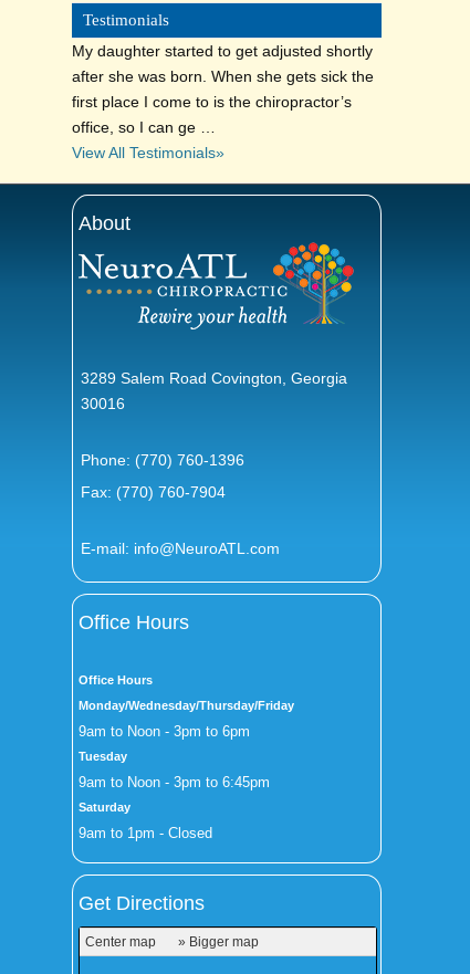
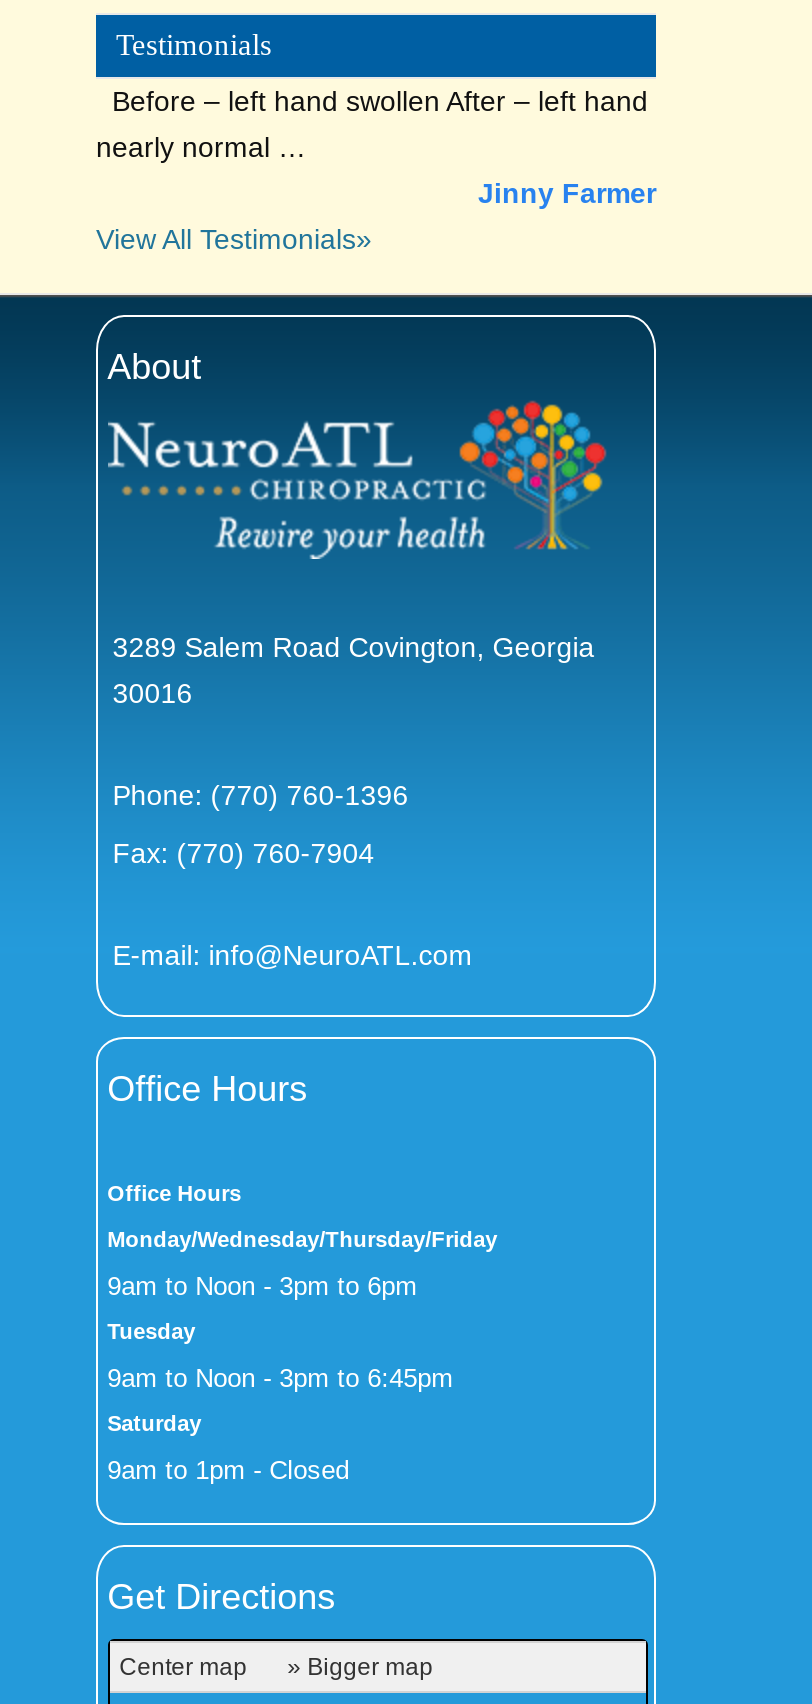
- My daughter started to get adjusted shortly
- after she was born. When she gets sick the
- first place I come to is the chiropractor’s
- office, so I can ge …
+ Before – left hand swollen After – left hand
+ nearly normal …
+ Jinny Farmer
